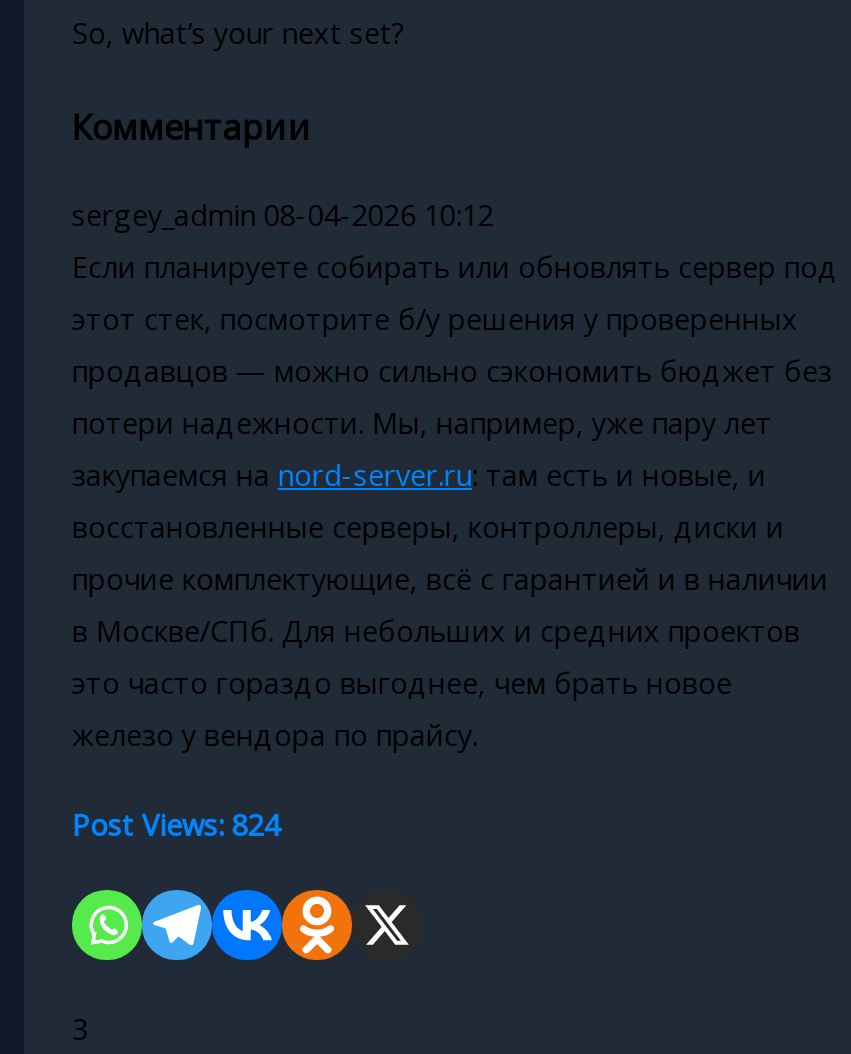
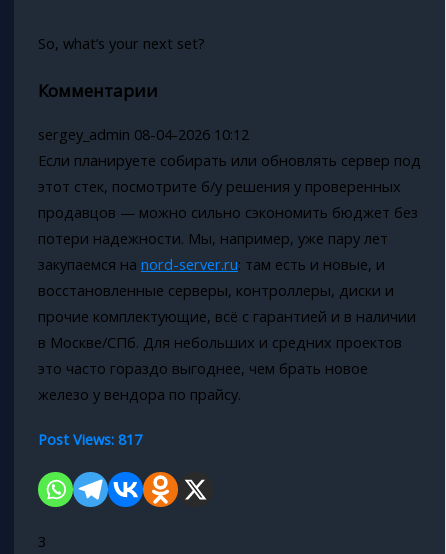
- Post Views: 824
+ Post Views: 817
